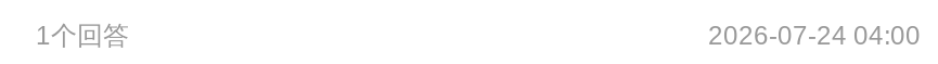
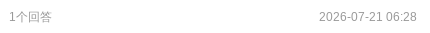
- 2026-07-24 04:00
+ 2026-07-21 06:28
